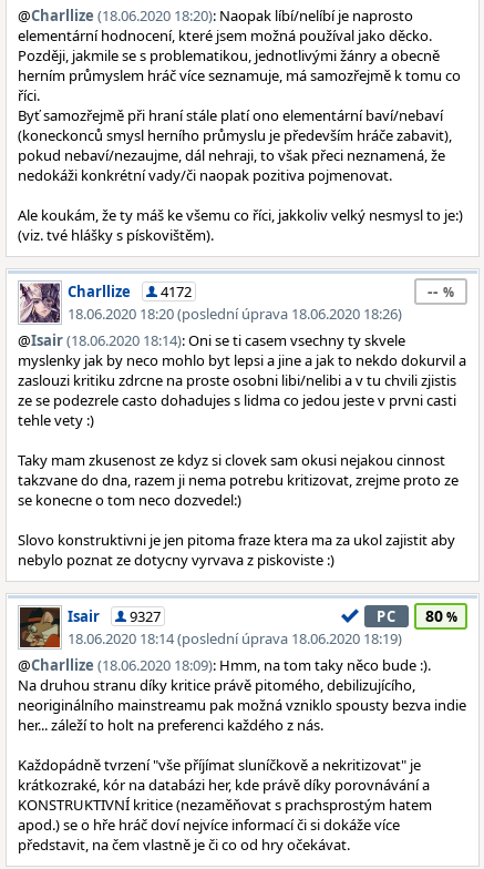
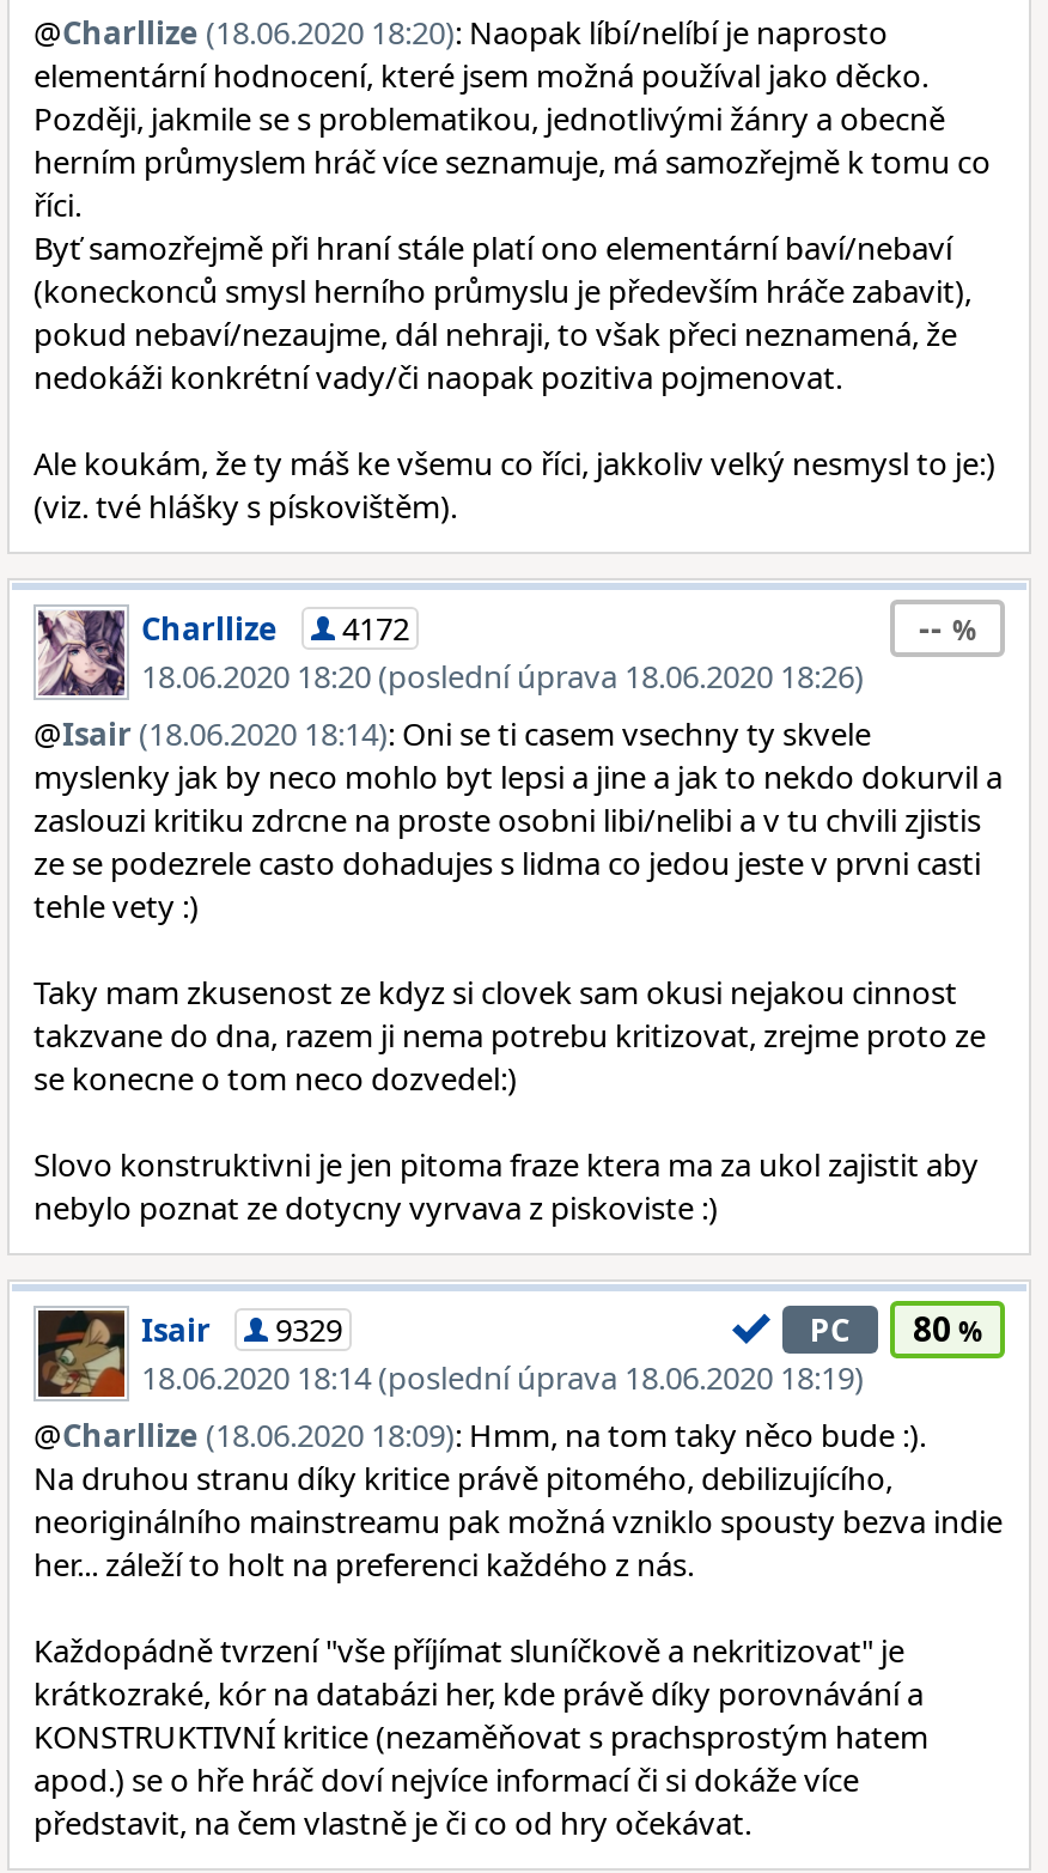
- Isair 9327
+ Isair 9329
